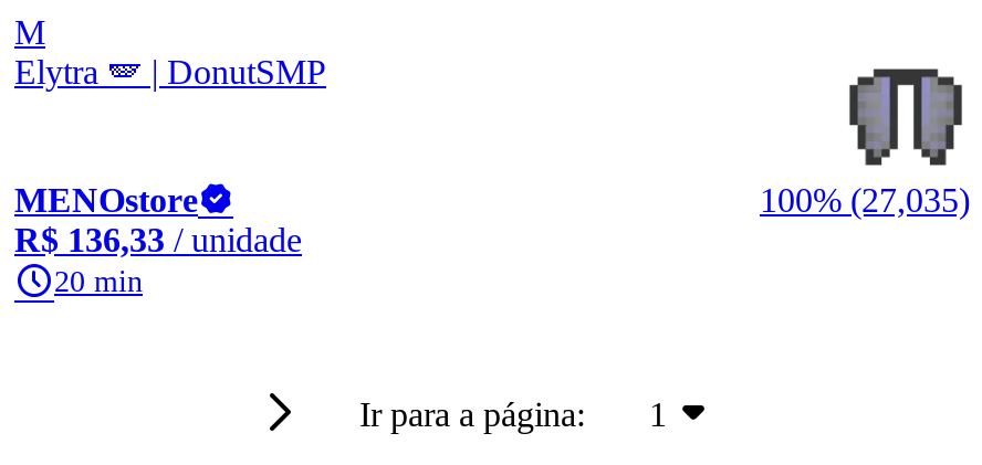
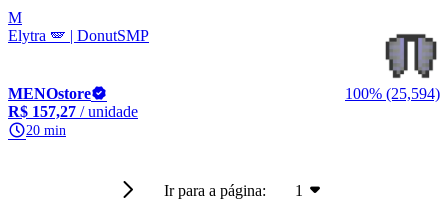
- 100% (27,035)
+ 100% (25,594)

- R$ 136,33 / unidade
+ R$ 157,27 / unidade
